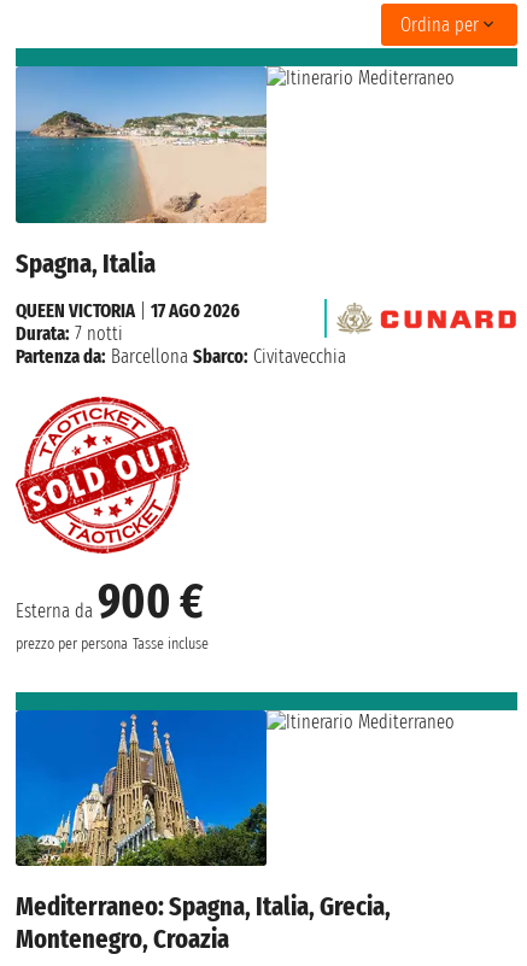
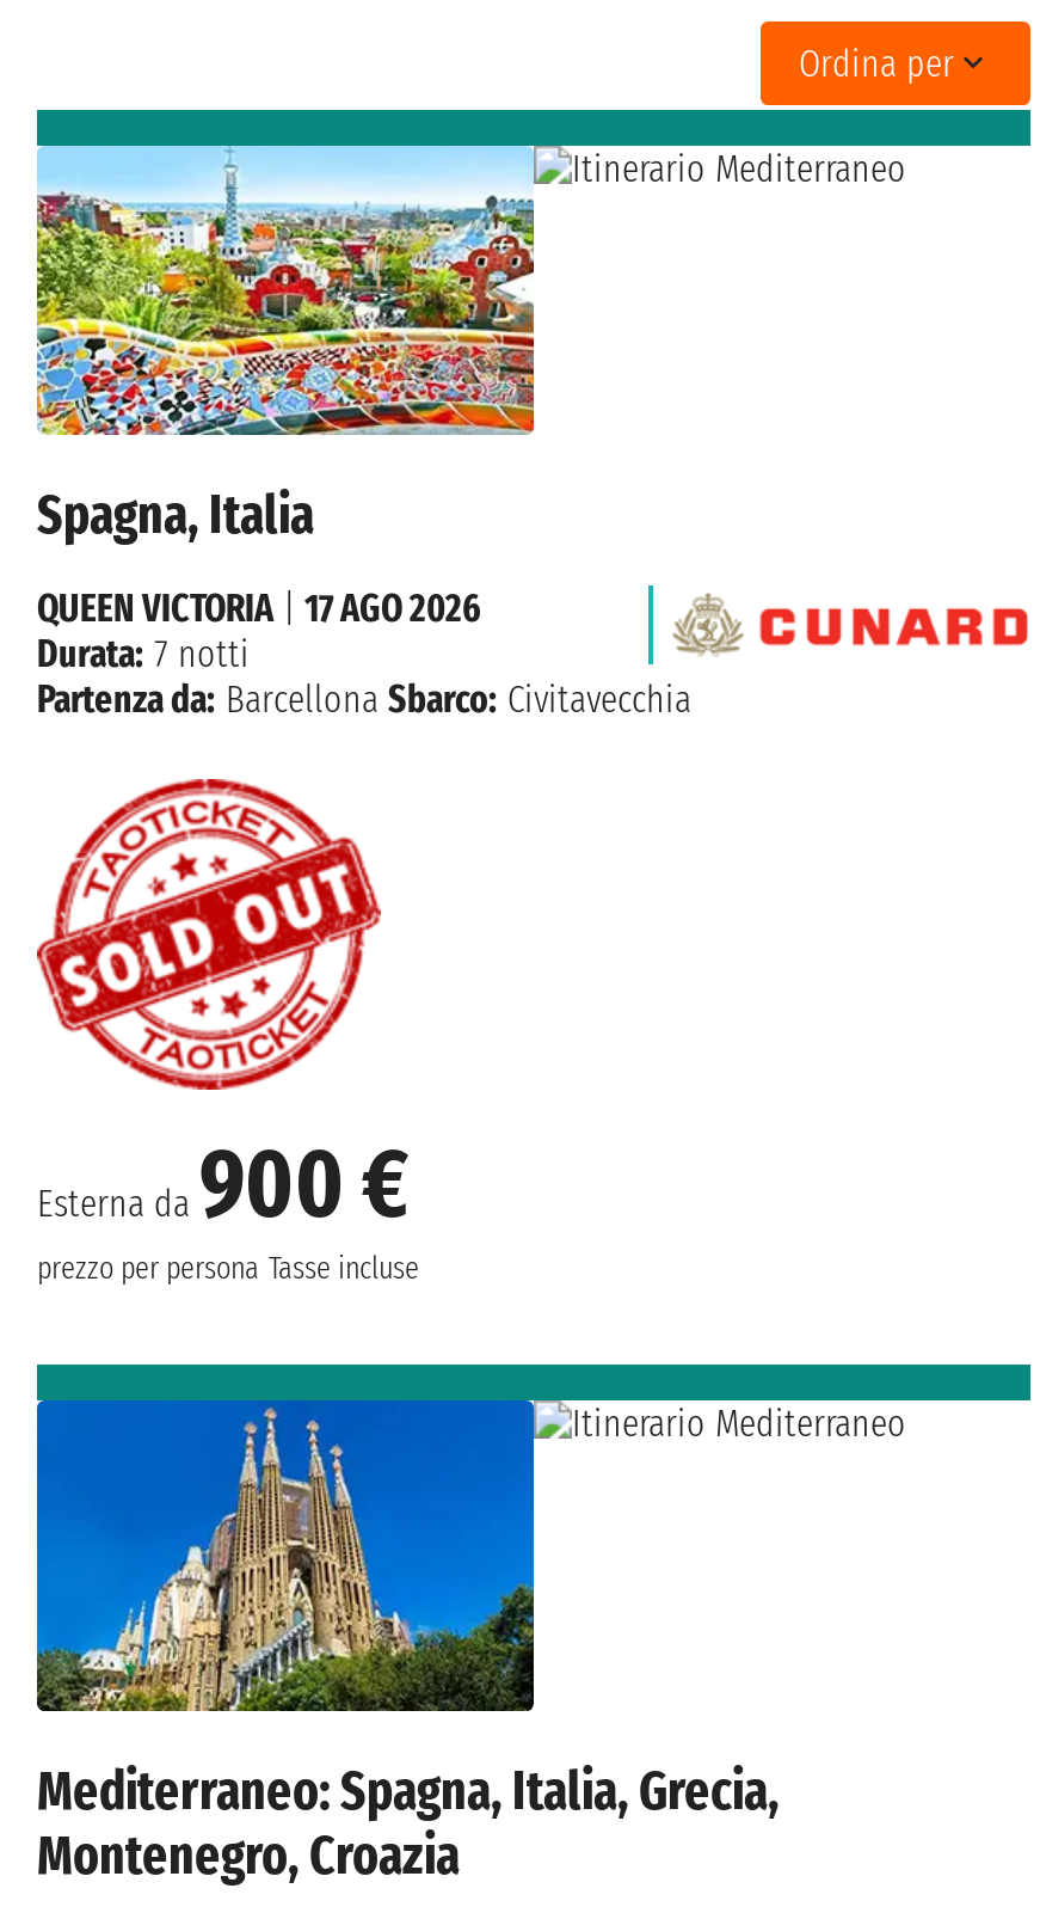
- [image]
+ [image]
